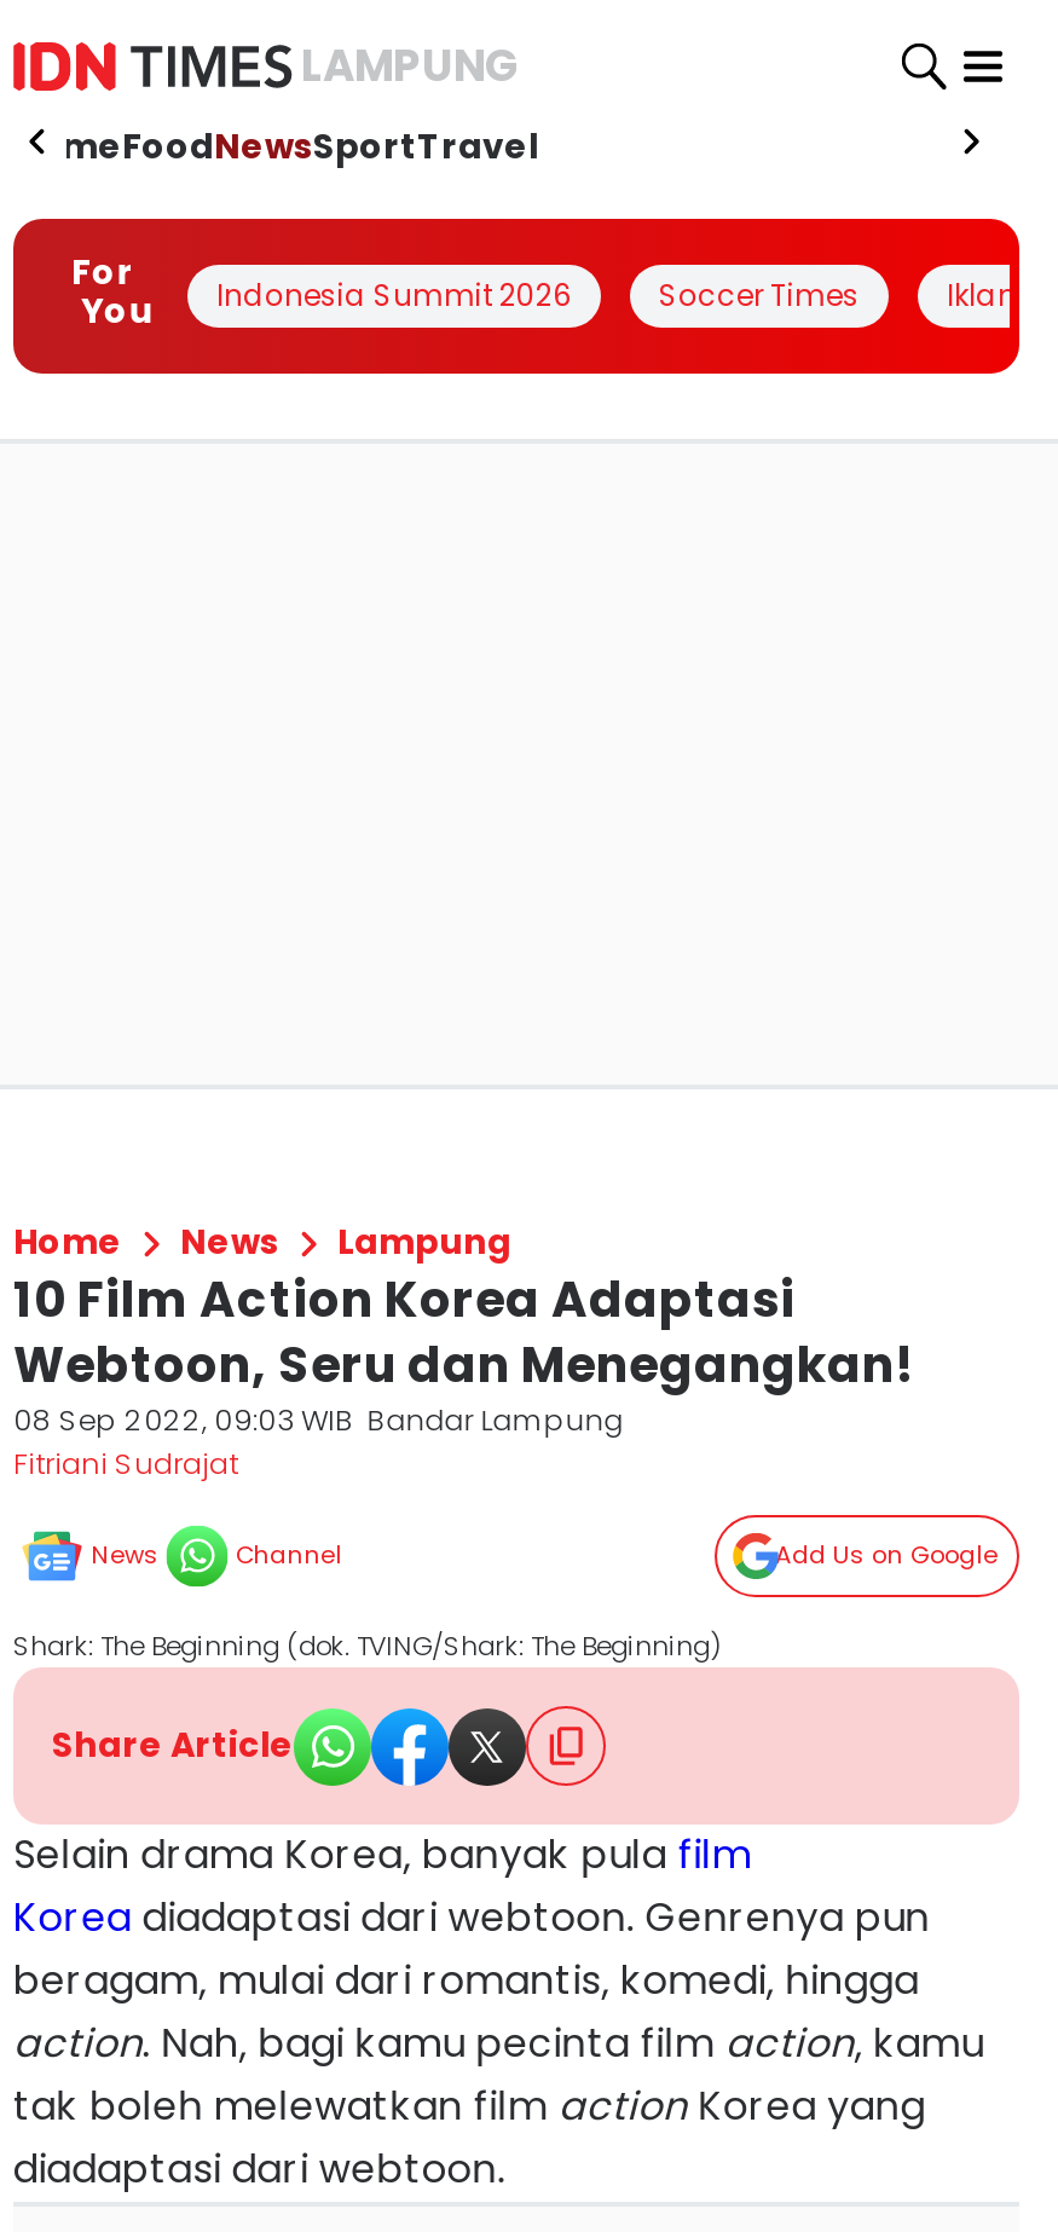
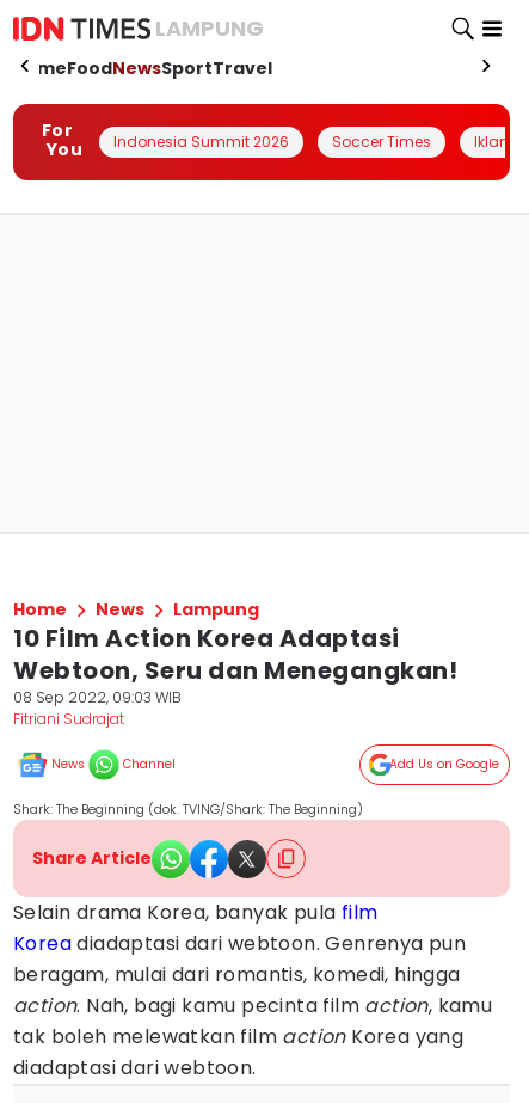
- 08 Sep 2022, 09:03 WIB Bandar Lampung
+ 08 Sep 2022, 09:03 WIB
